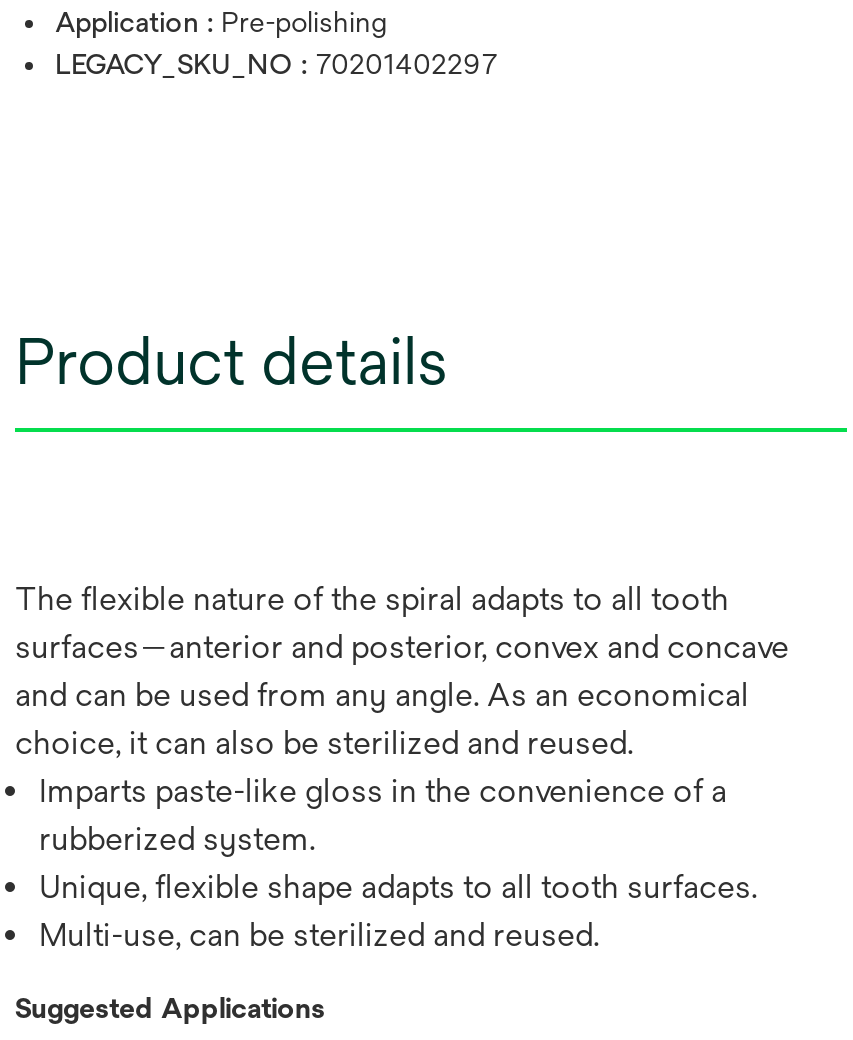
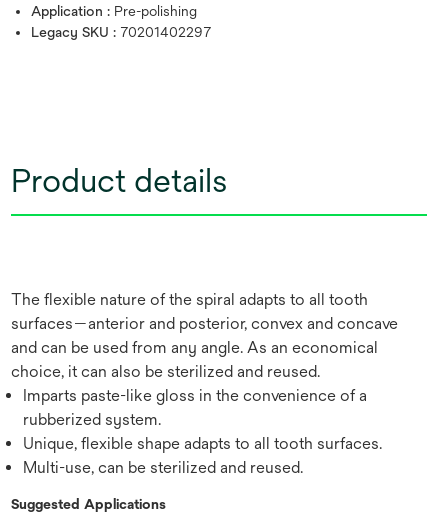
- LEGACY_SKU_NO : 70201402297
+ Legacy SKU : 70201402297
